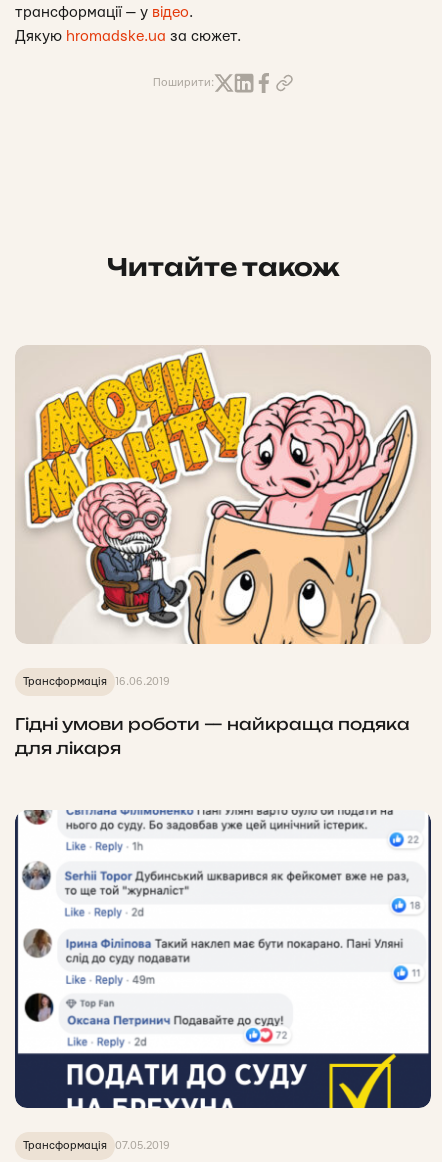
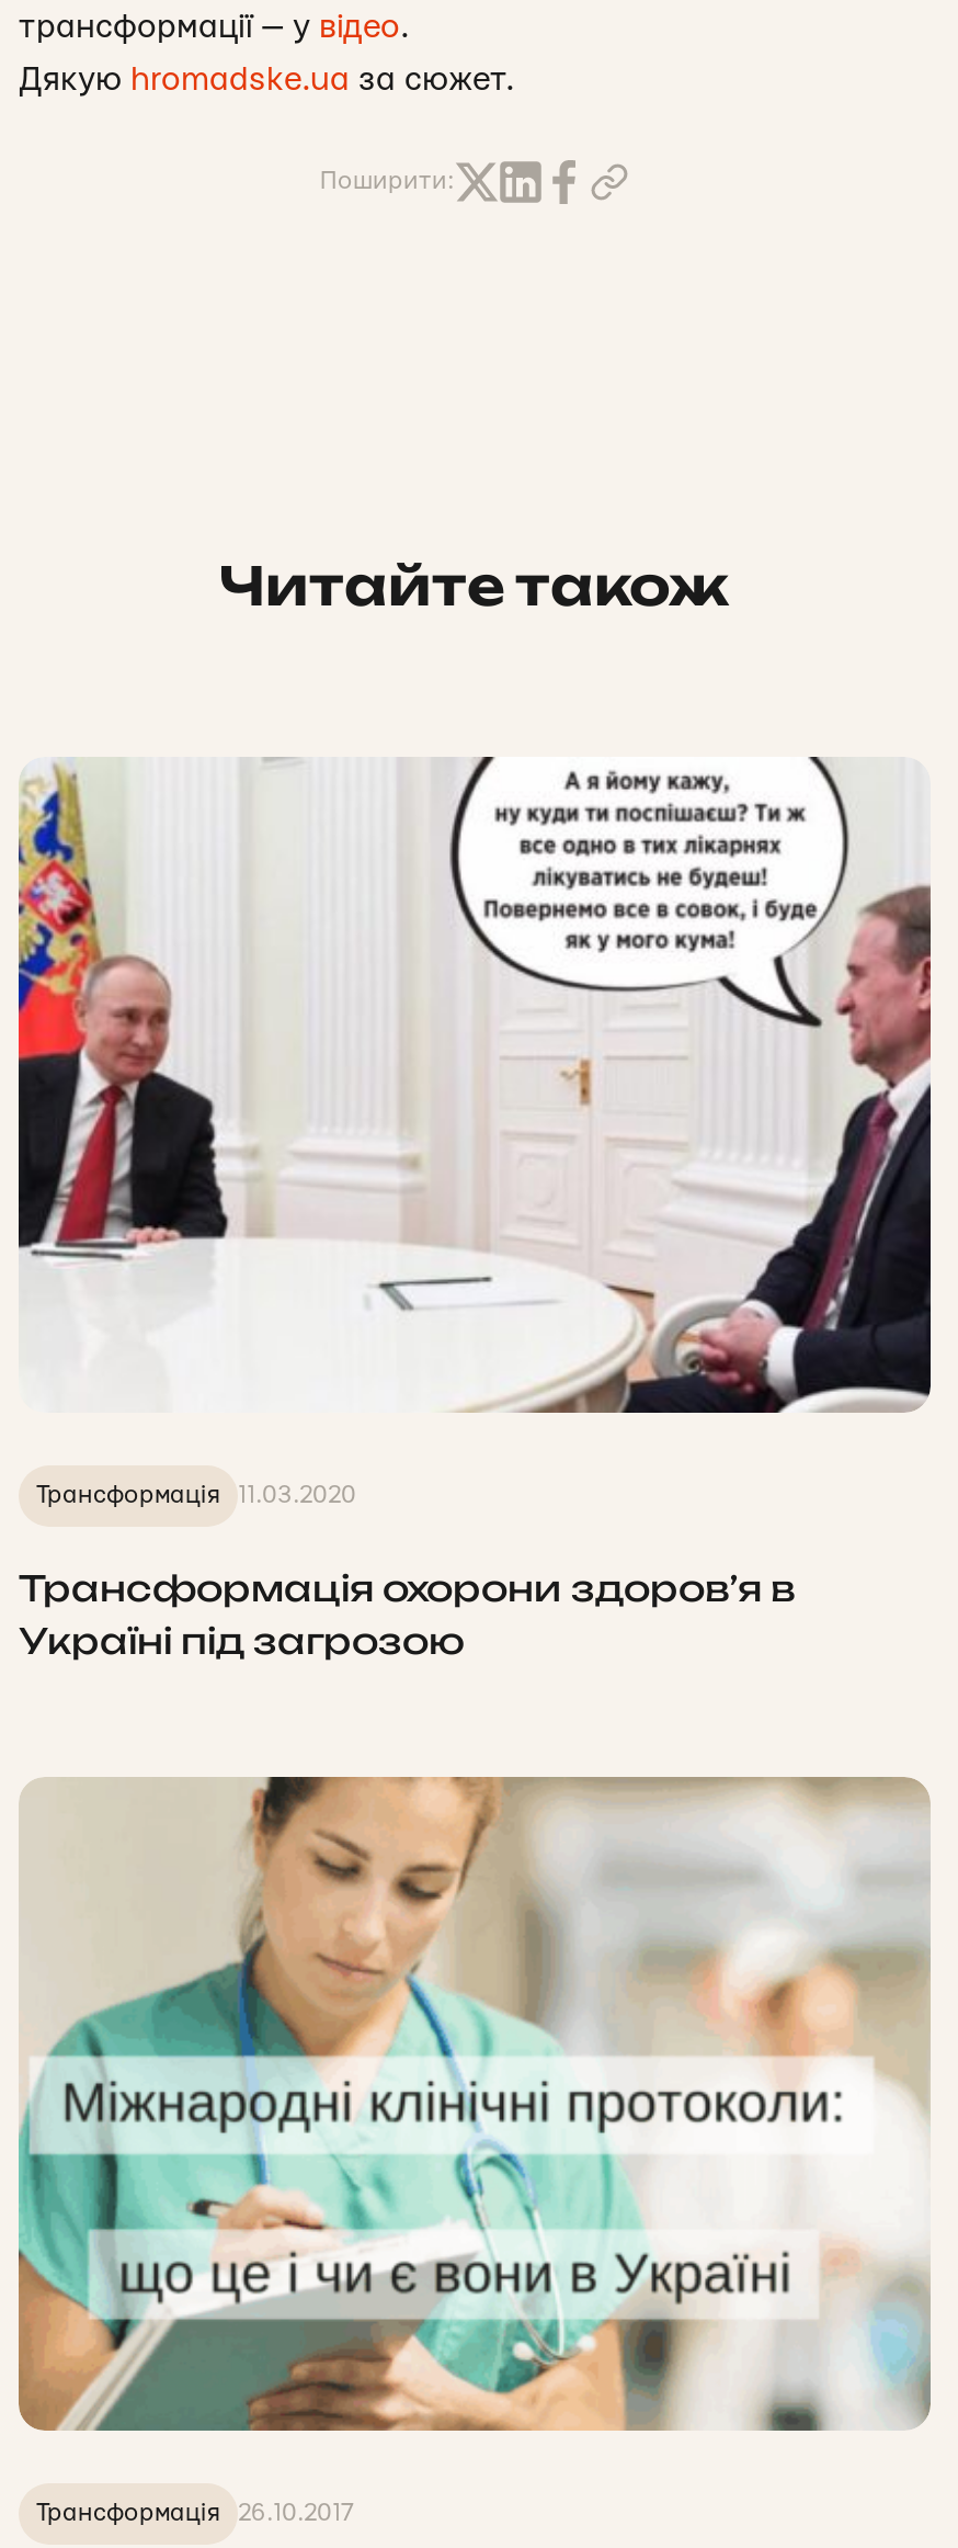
- [image]
- Трансформація 16.06.2019
+ [image]
+ Трансформація 11.03.2020

- Гідні умови роботи — найкраща подяка
- для лікаря
+ Трансформація охорони здоров’я в
+ Україні під загрозою

- [image]
- Трансформація 07.05.2019
+ [image]
+ Трансформація 26.10.2017
